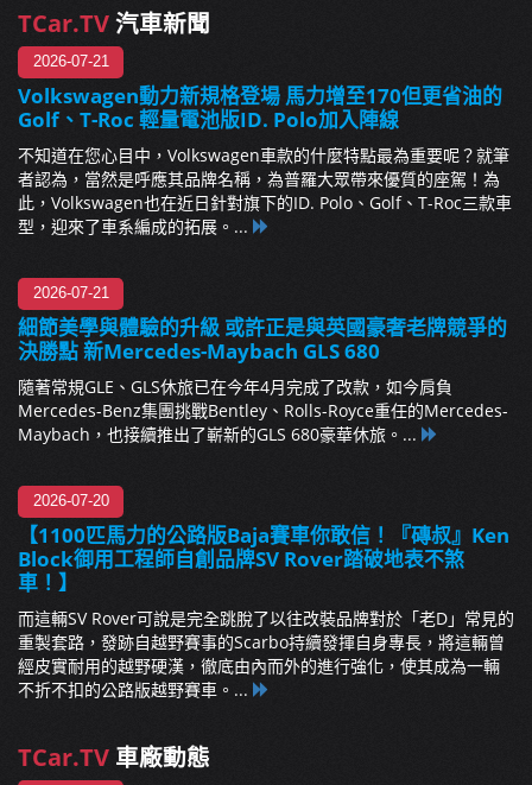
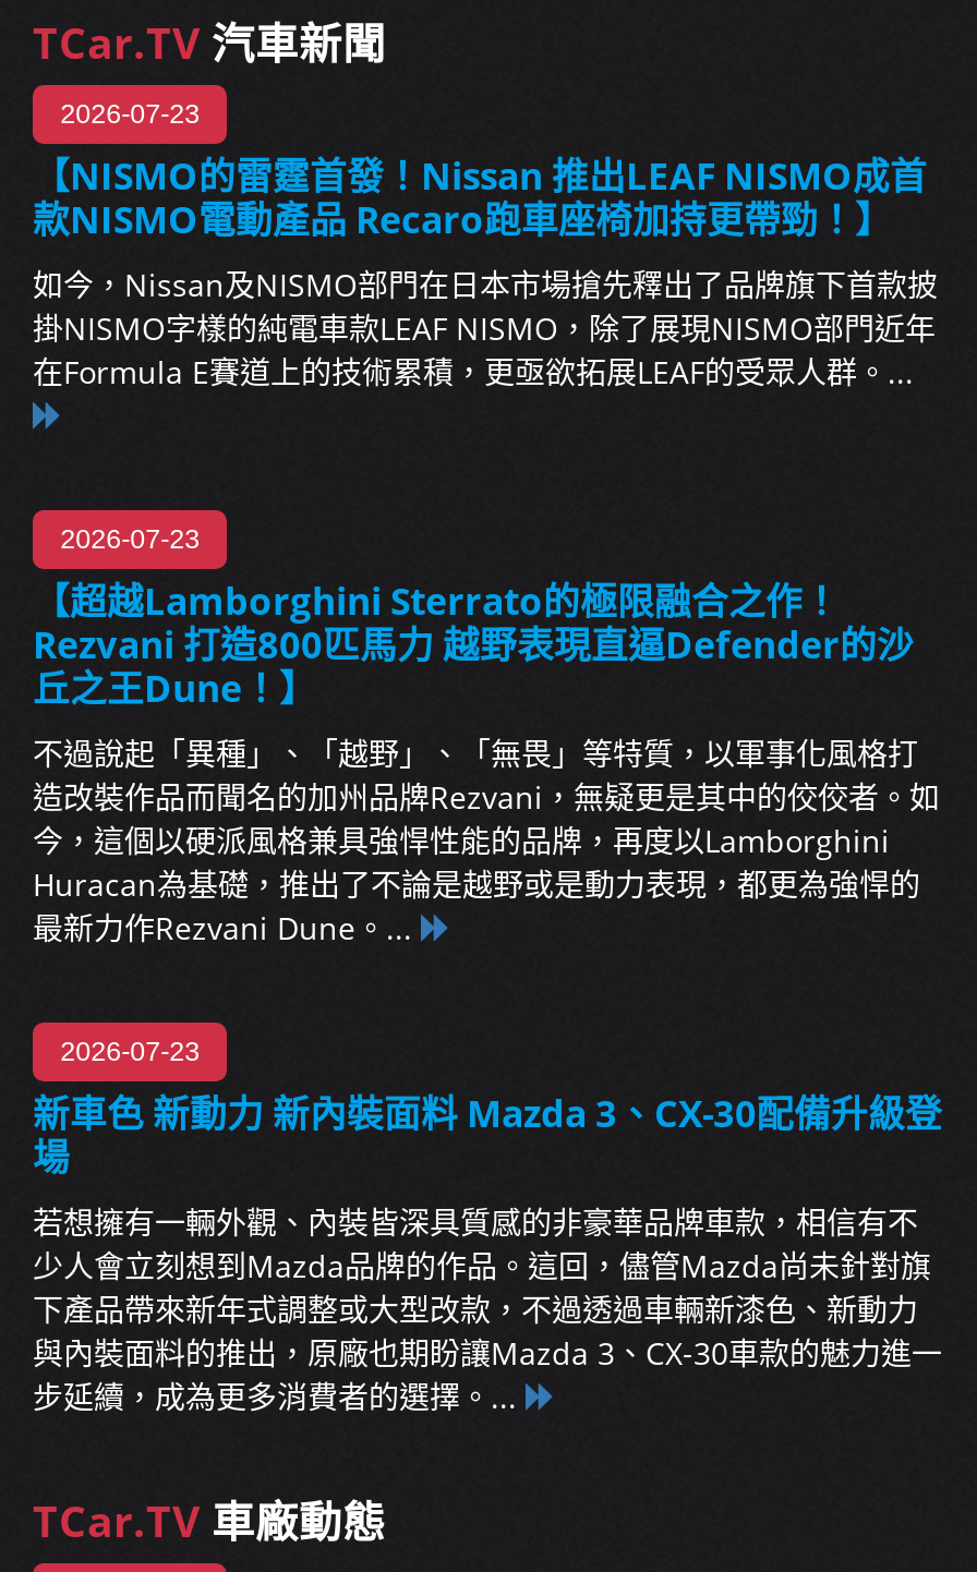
- 2026-07-21
- Volkswagen動力新規格登場 馬力增至170但更省油的
- Golf、T-Roc 輕量電池版ID. Polo加入陣線
- 不知道在您心目中，Volkswagen車款的什麼特點最為重要呢？就筆
- 者認為，當然是呼應其品牌名稱，為普羅大眾帶來優質的座駕！為
- 此，Volkswagen也在近日針對旗下的ID. Polo、Golf、T-Roc三款車
- 型，迎來了車系編成的拓展。...
+ 2026-07-23
+ 【NISMO的雷霆首發！Nissan 推出LEAF NISMO成首
+ 款NISMO電動產品 Recaro跑車座椅加持更帶勁！】
+ 如今，Nissan及NISMO部門在日本市場搶先釋出了品牌旗下首款披
+ 掛NISMO字樣的純電車款LEAF NISMO，除了展現NISMO部門近年
+ 在Formula E賽道上的技術累積，更亟欲拓展LEAF的受眾人群。...

- 2026-07-21
- 細節美學與體驗的升級 或許正是與英國豪奢老牌競爭的
- 決勝點 新Mercedes-Maybach GLS 680
- 隨著常規GLE、GLS休旅已在今年4月完成了改款，如今肩負
- Mercedes-Benz集團挑戰Bentley、Rolls-Royce重任的Mercedes-
- Maybach，也接續推出了嶄新的GLS 680豪華休旅。...
+ 2026-07-23
+ 【超越Lamborghini Sterrato的極限融合之作！
+ Rezvani 打造800匹馬力 越野表現直逼Defender的沙
+ 丘之王Dune！】
+ 不過說起「異種」、「越野」、「無畏」等特質，以軍事化風格打
+ 造改裝作品而聞名的加州品牌Rezvani，無疑更是其中的佼佼者。如
+ 今，這個以硬派風格兼具強悍性能的品牌，再度以Lamborghini
+ Huracan為基礎，推出了不論是越野或是動力表現，都更為強悍的
+ 最新力作Rezvani Dune。...

- 2026-07-20
- 【1100匹馬力的公路版Baja賽車你敢信！『磚叔』Ken
- Block御用工程師自創品牌SV Rover踏破地表不煞
- 車！】
- 而這輛SV Rover可說是完全跳脫了以往改裝品牌對於「老D」常見的
- 重製套路，發跡自越野賽事的Scarbo持續發揮自身專長，將這輛曾
- 經皮實耐用的越野硬漢，徹底由內而外的進行強化，使其成為一輛
- 不折不扣的公路版越野賽車。...
+ 2026-07-23
+ 新車色 新動力 新內裝面料 Mazda 3、CX-30配備升級登
+ 場
+ 若想擁有一輛外觀、內裝皆深具質感的非豪華品牌車款，相信有不
+ 少人會立刻想到Mazda品牌的作品。這回，儘管Mazda尚未針對旗
+ 下產品帶來新年式調整或大型改款，不過透過車輛新漆色、新動力
+ 與內裝面料的推出，原廠也期盼讓Mazda 3、CX-30車款的魅力進一
+ 步延續，成為更多消費者的選擇。...
